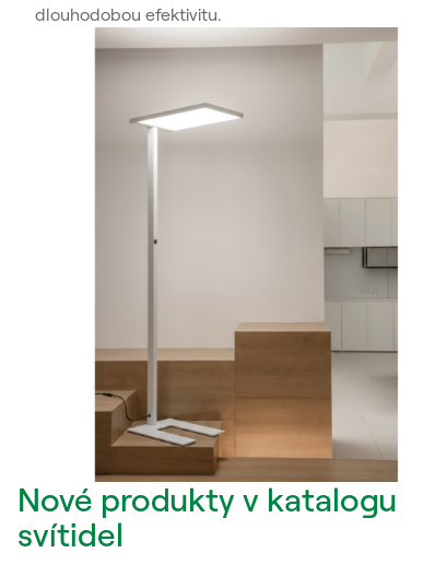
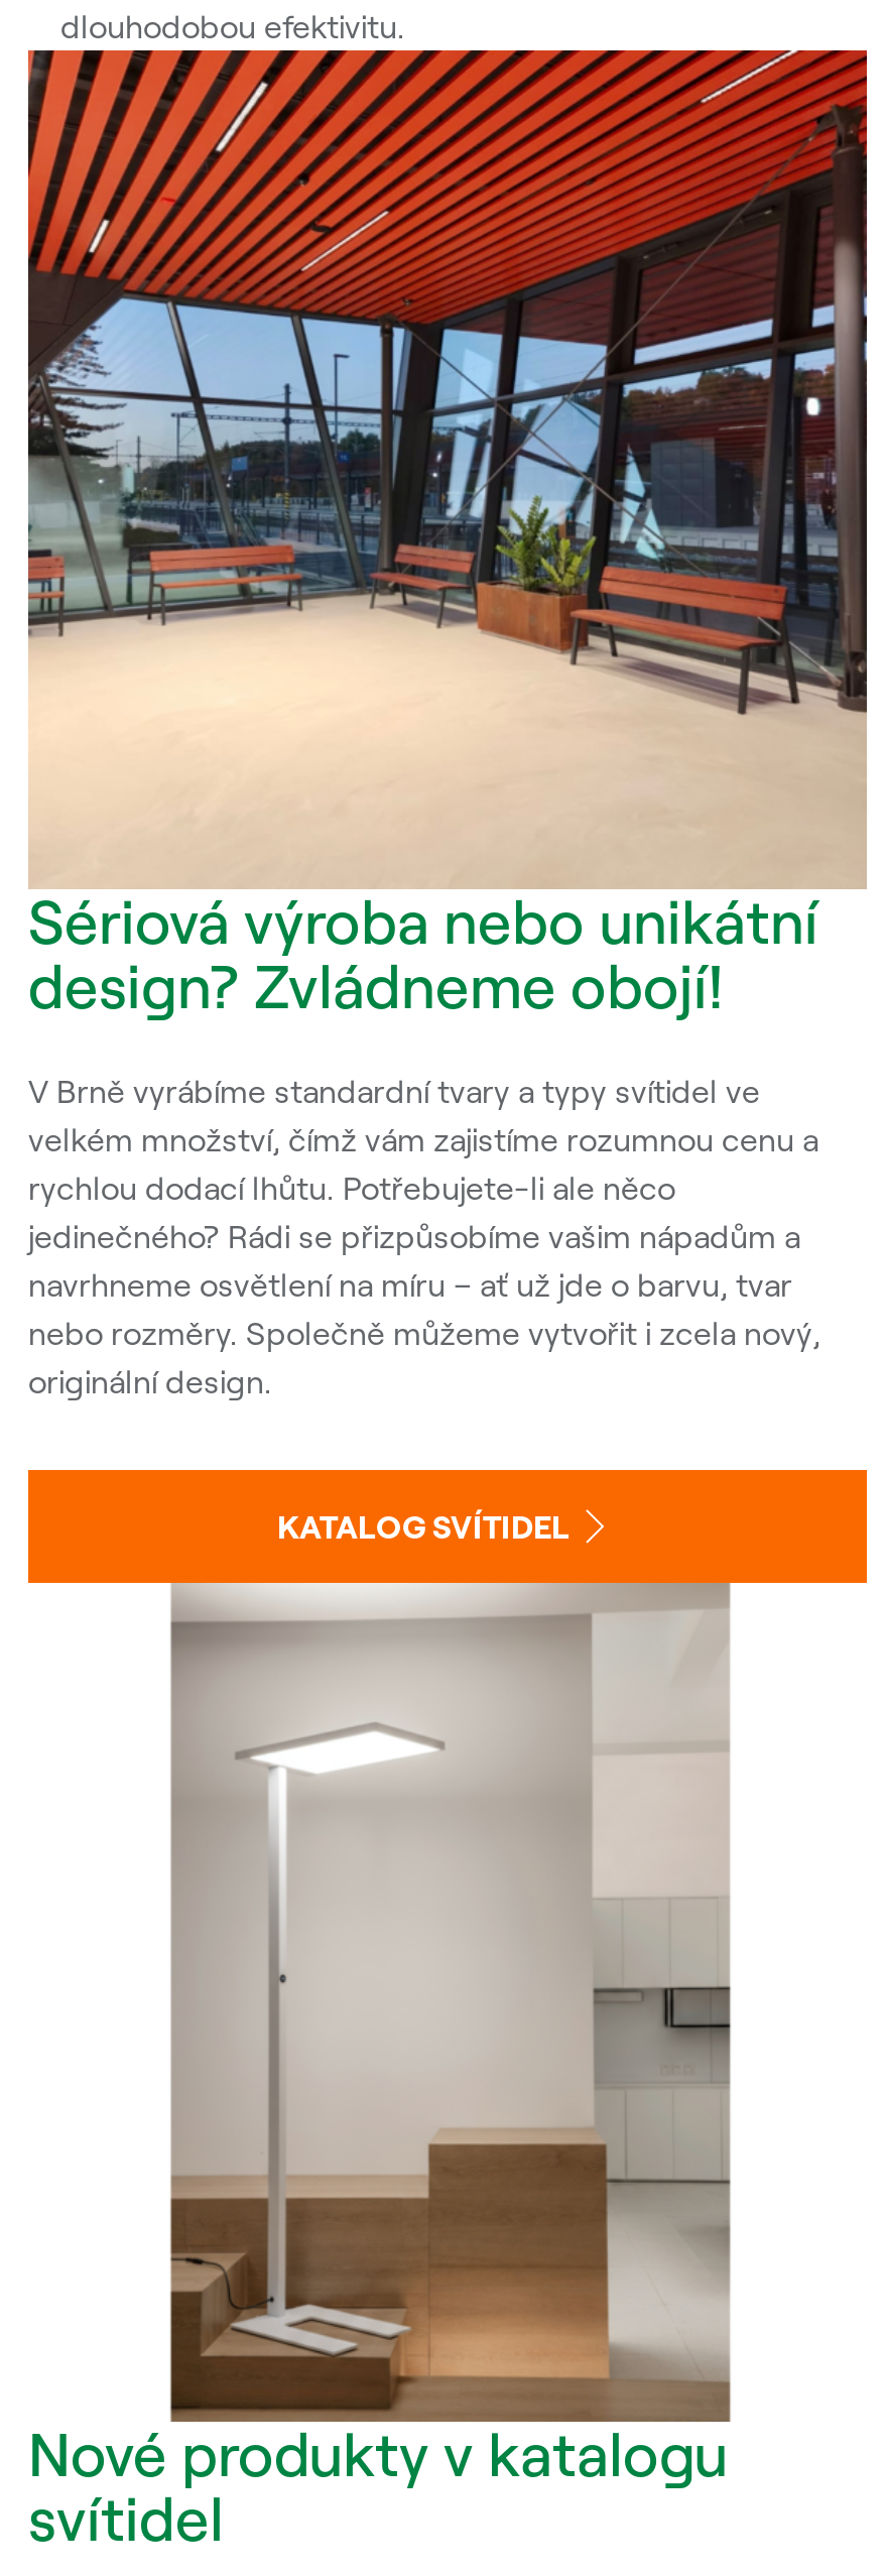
+ [image]
+ Sériová výroba nebo unikátní
+ design? Zvládneme obojí!
+ V Brně vyrábíme standardní tvary a typy svítidel ve
+ velkém množství, čímž vám zajistíme rozumnou cenu a
+ rychlou dodací lhůtu. Potřebujete-li ale něco
+ jedinečného? Rádi se přizpůsobíme vašim nápadům a
+ navrhneme osvětlení na míru – ať už jde o barvu, tvar
+ nebo rozměry. Společně můžeme vytvořit i zcela nový,
+ originální design.

+ KATALOG SVÍTIDEL
